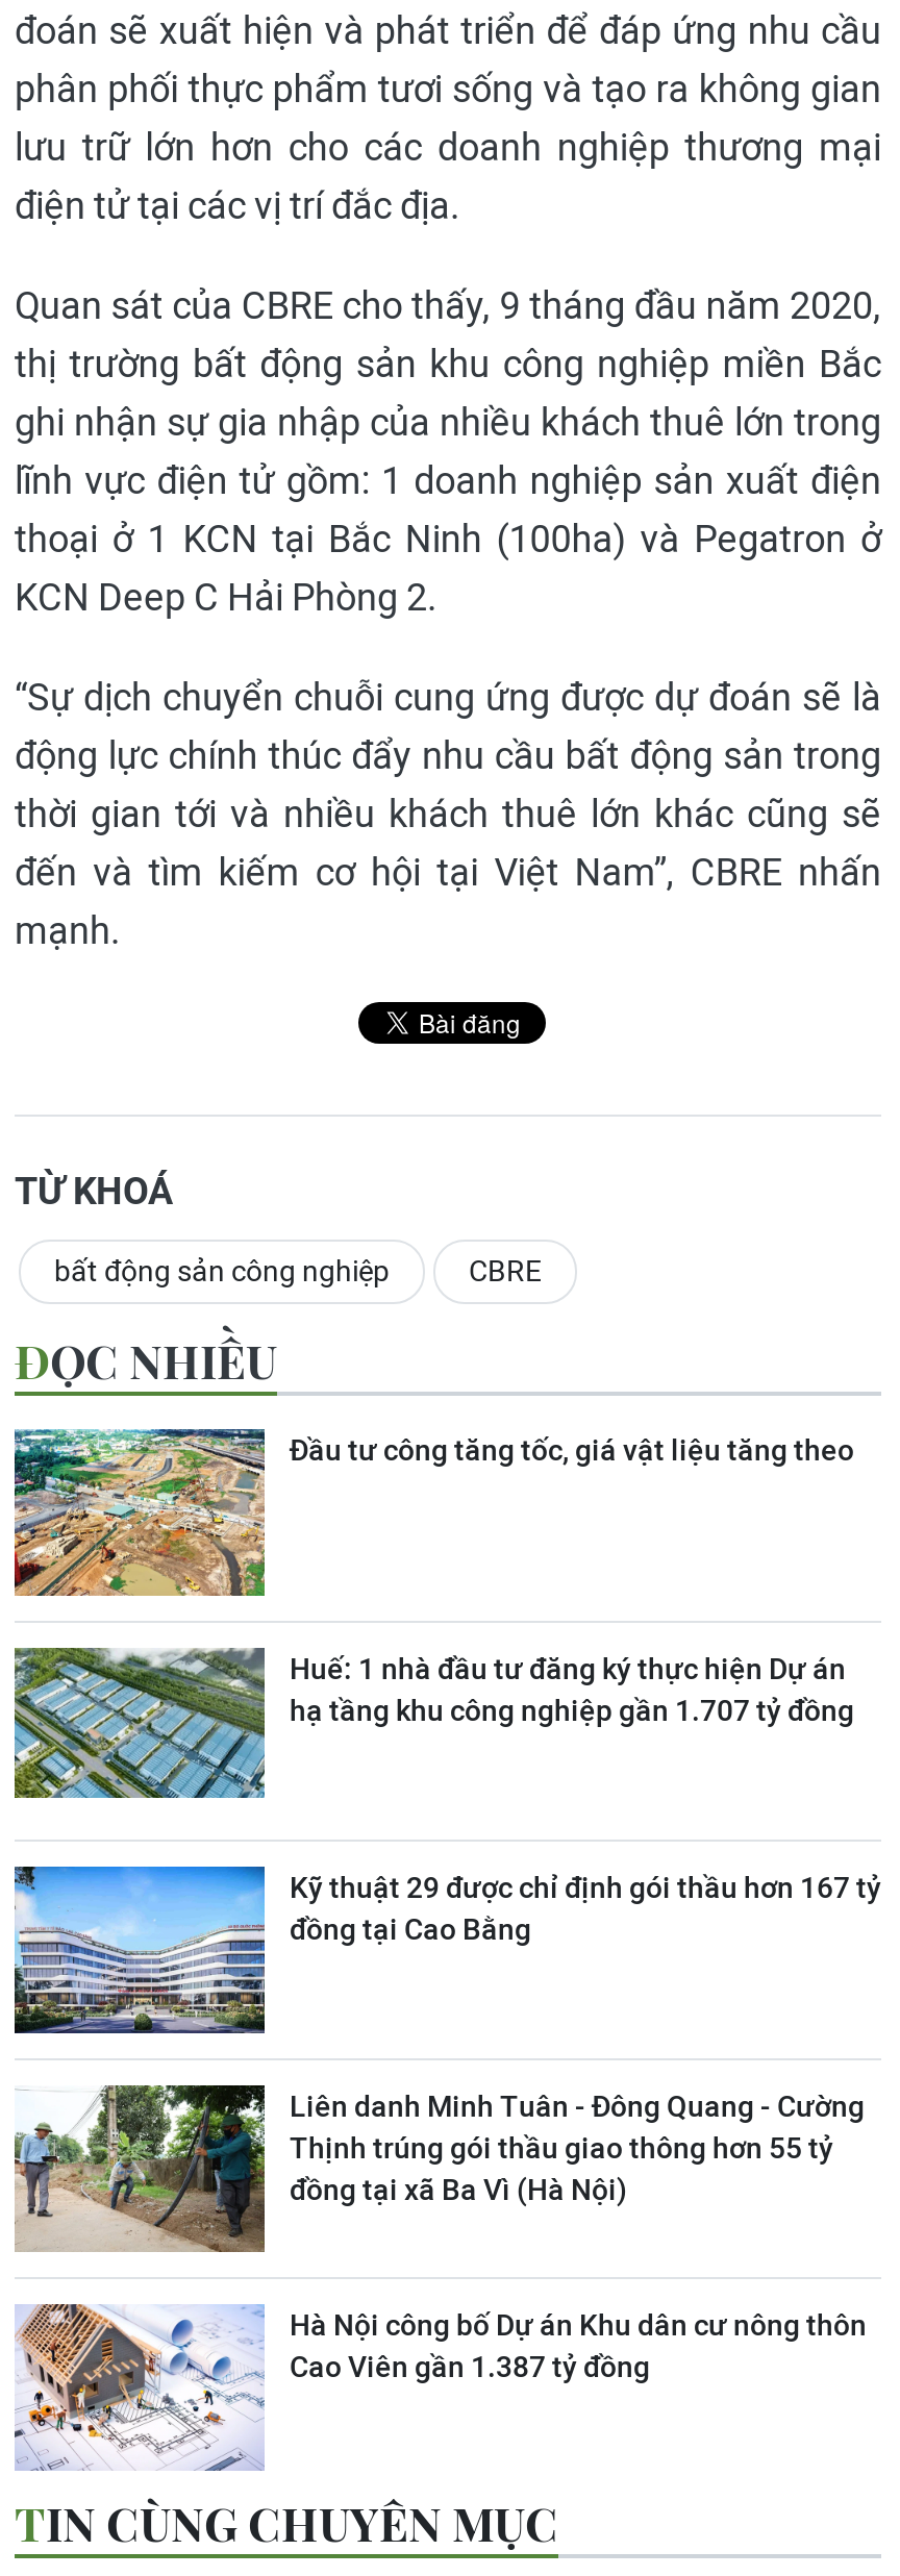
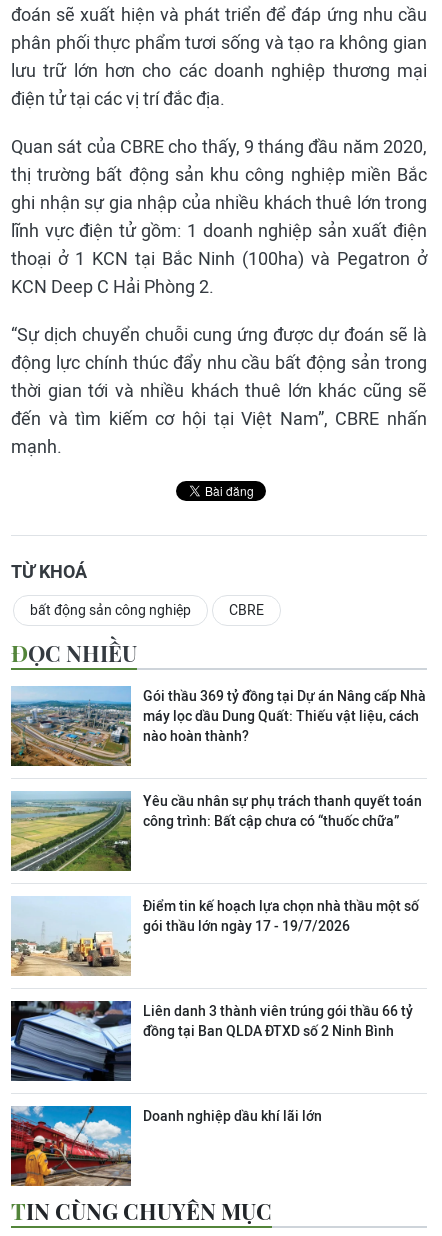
- [image]
- Đầu tư công tăng tốc, giá vật liệu tăng theo
+ [image]
+ Gói thầu 369 tỷ đồng tại Dự án Nâng cấp Nhà
+ máy lọc dầu Dung Quất: Thiếu vật liệu, cách
+ nào hoàn thành?

- [image]
- Huế: 1 nhà đầu tư đăng ký thực hiện Dự án
- hạ tầng khu công nghiệp gần 1.707 tỷ đồng
+ [image]
+ Yêu cầu nhân sự phụ trách thanh quyết toán
+ công trình: Bất cập chưa có “thuốc chữa”

- [image]
- Kỹ thuật 29 được chỉ định gói thầu hơn 167 tỷ
- đồng tại Cao Bằng
+ [image]
+ Điểm tin kế hoạch lựa chọn nhà thầu một số
+ gói thầu lớn ngày 17 - 19/7/2026

- [image]
- Liên danh Minh Tuân - Đông Quang - Cường
- Thịnh trúng gói thầu giao thông hơn 55 tỷ
- đồng tại xã Ba Vì (Hà Nội)
+ [image]
+ Liên danh 3 thành viên trúng gói thầu 66 tỷ
+ đồng tại Ban QLDA ĐTXD số 2 Ninh Bình

- [image]
- Hà Nội công bố Dự án Khu dân cư nông thôn
- Cao Viên gần 1.387 tỷ đồng
+ [image]
+ Doanh nghiệp dầu khí lãi lớn
